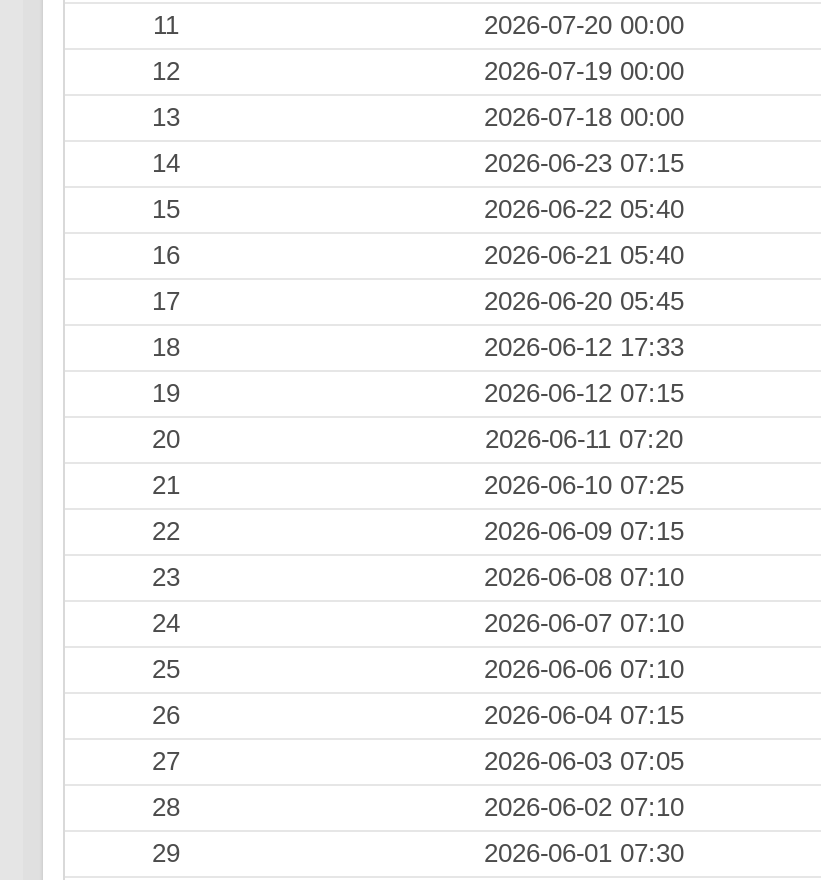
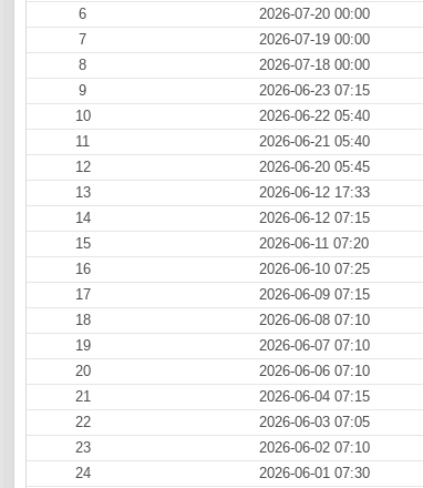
- 11
+ 6

- 12
+ 7

- 13
+ 8

- 14
+ 9

- 15
+ 10

- 16
+ 11

- 17
+ 12

- 18
+ 13

- 19
+ 14

- 20
+ 15

- 21
+ 16

- 22
+ 17

- 23
+ 18

- 24
+ 19

- 25
+ 20

- 26
+ 21

- 27
+ 22

- 28
+ 23

- 29
+ 24
